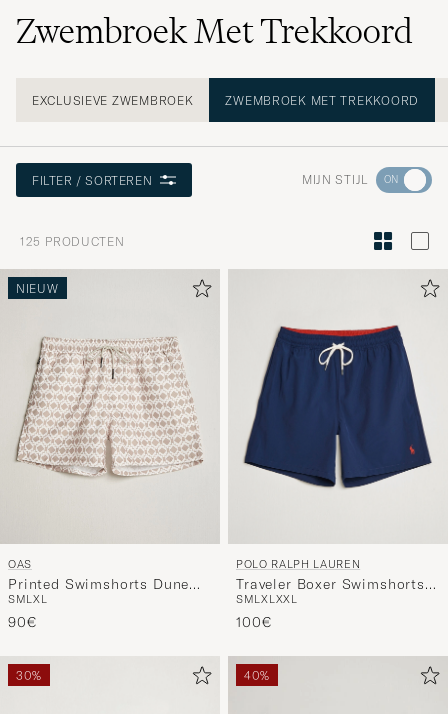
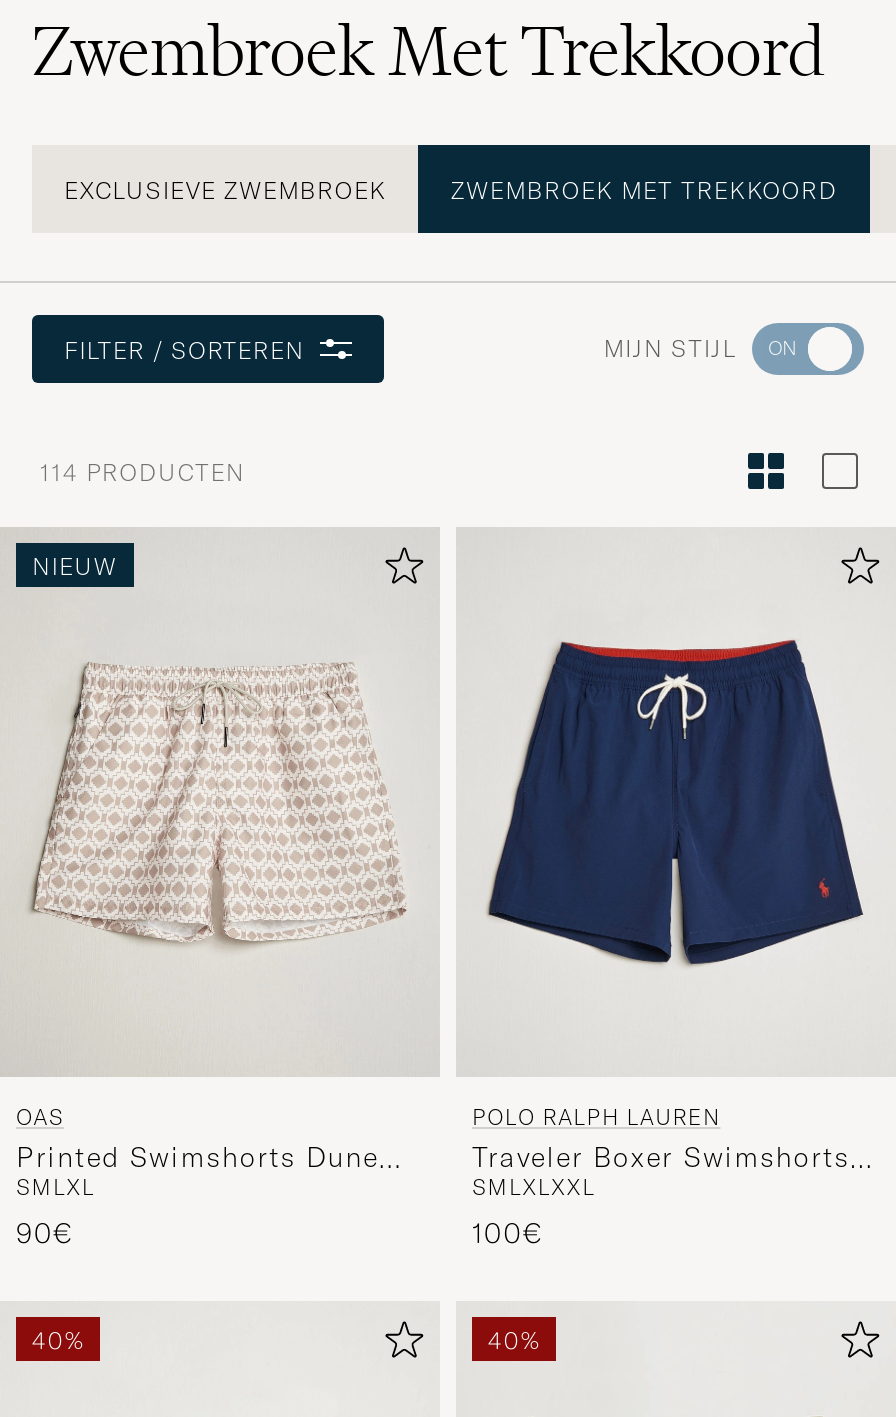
- 125 PRODUCTEN
+ 114 PRODUCTEN

- 30%
+ 40%
